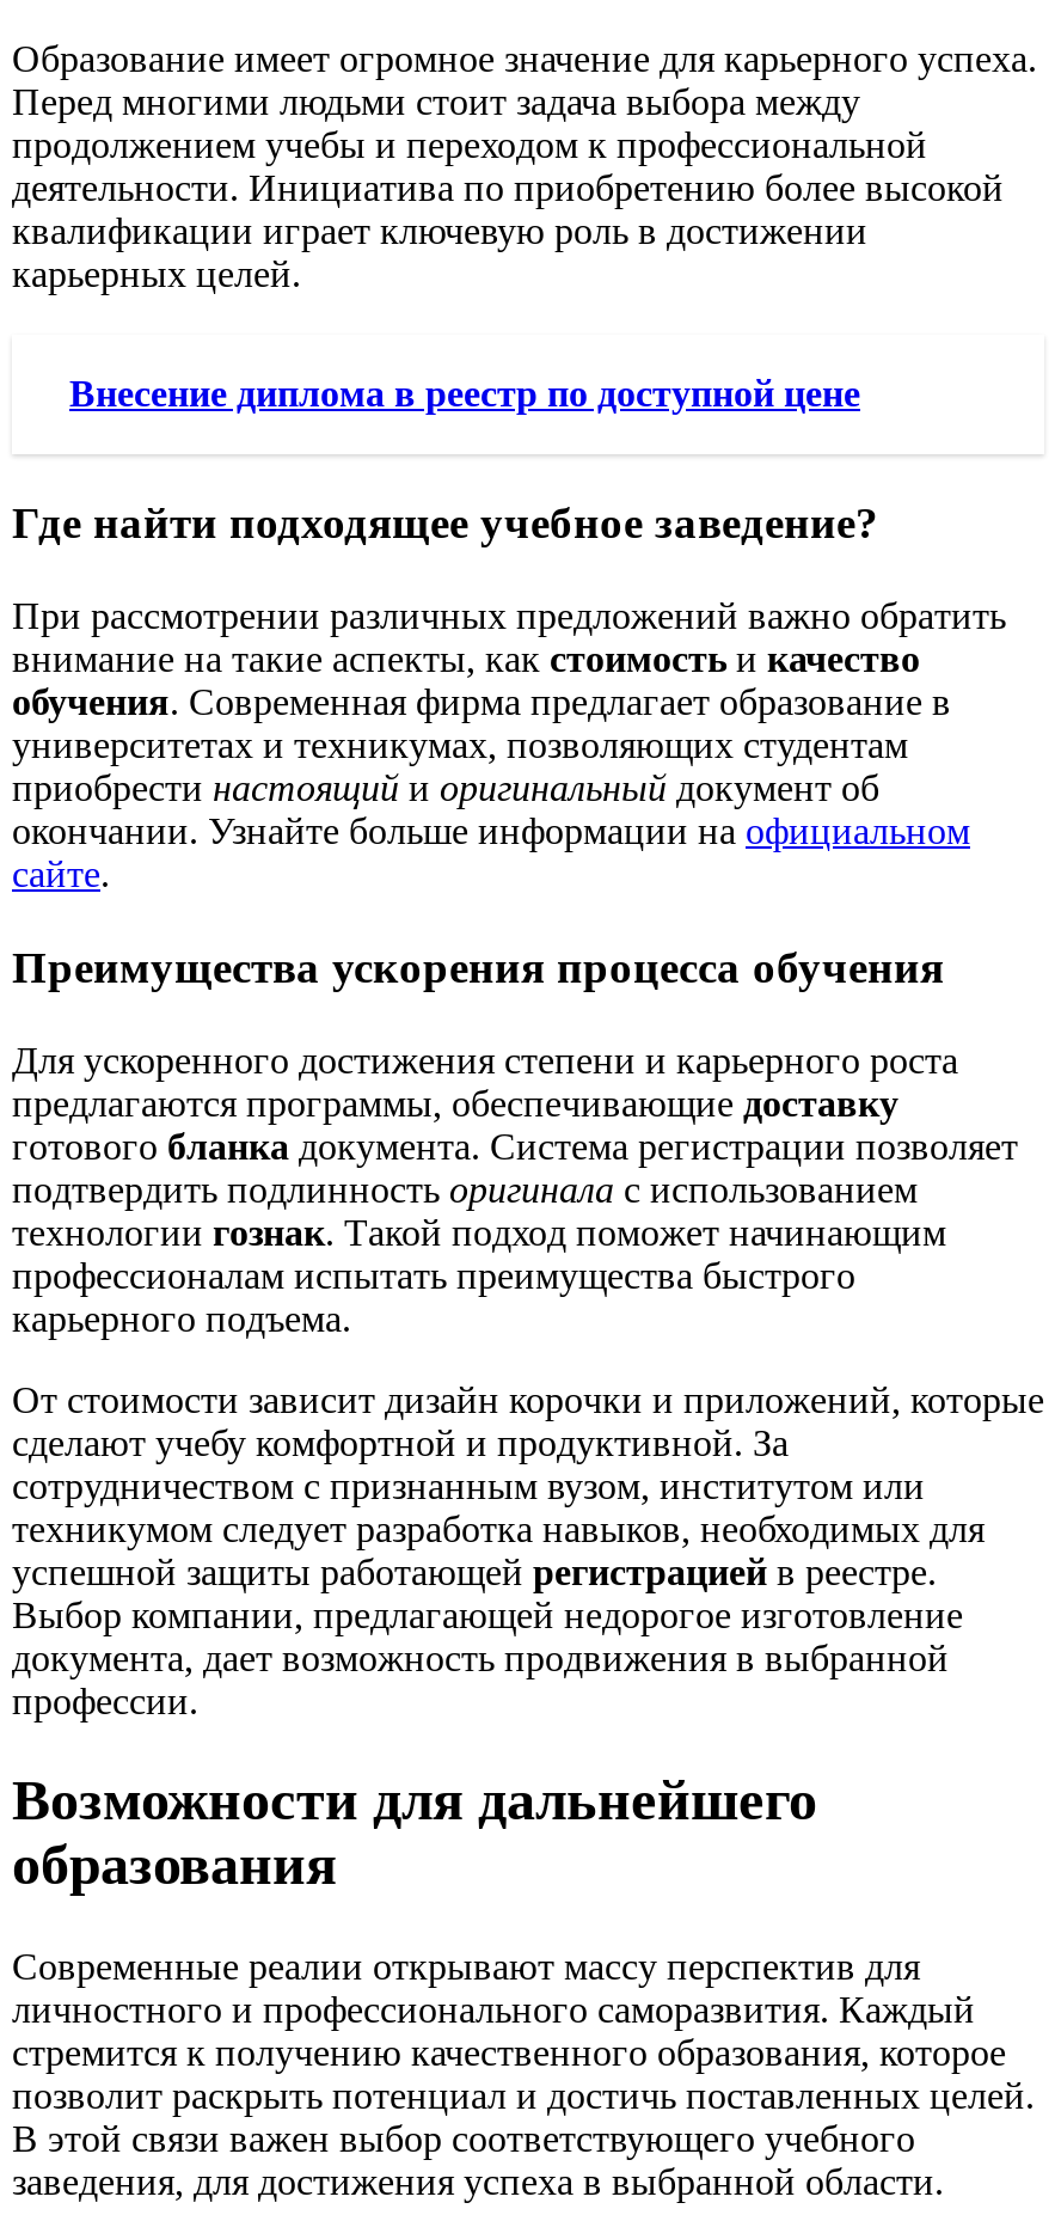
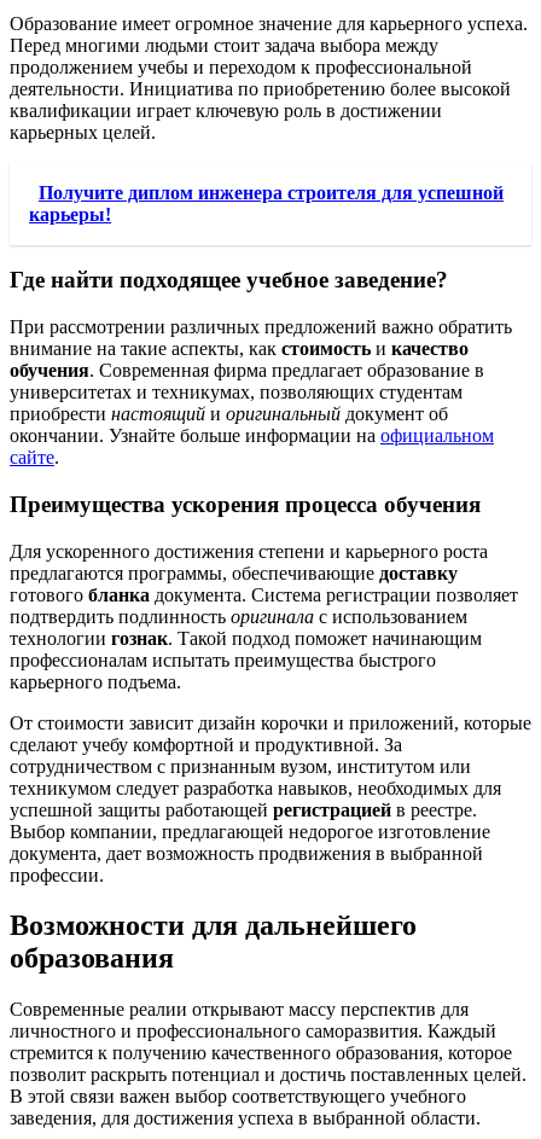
- Внесение диплома в реестр по доступной цене
+ Получите диплом инженера строителя для успешной
+ карьеры!
